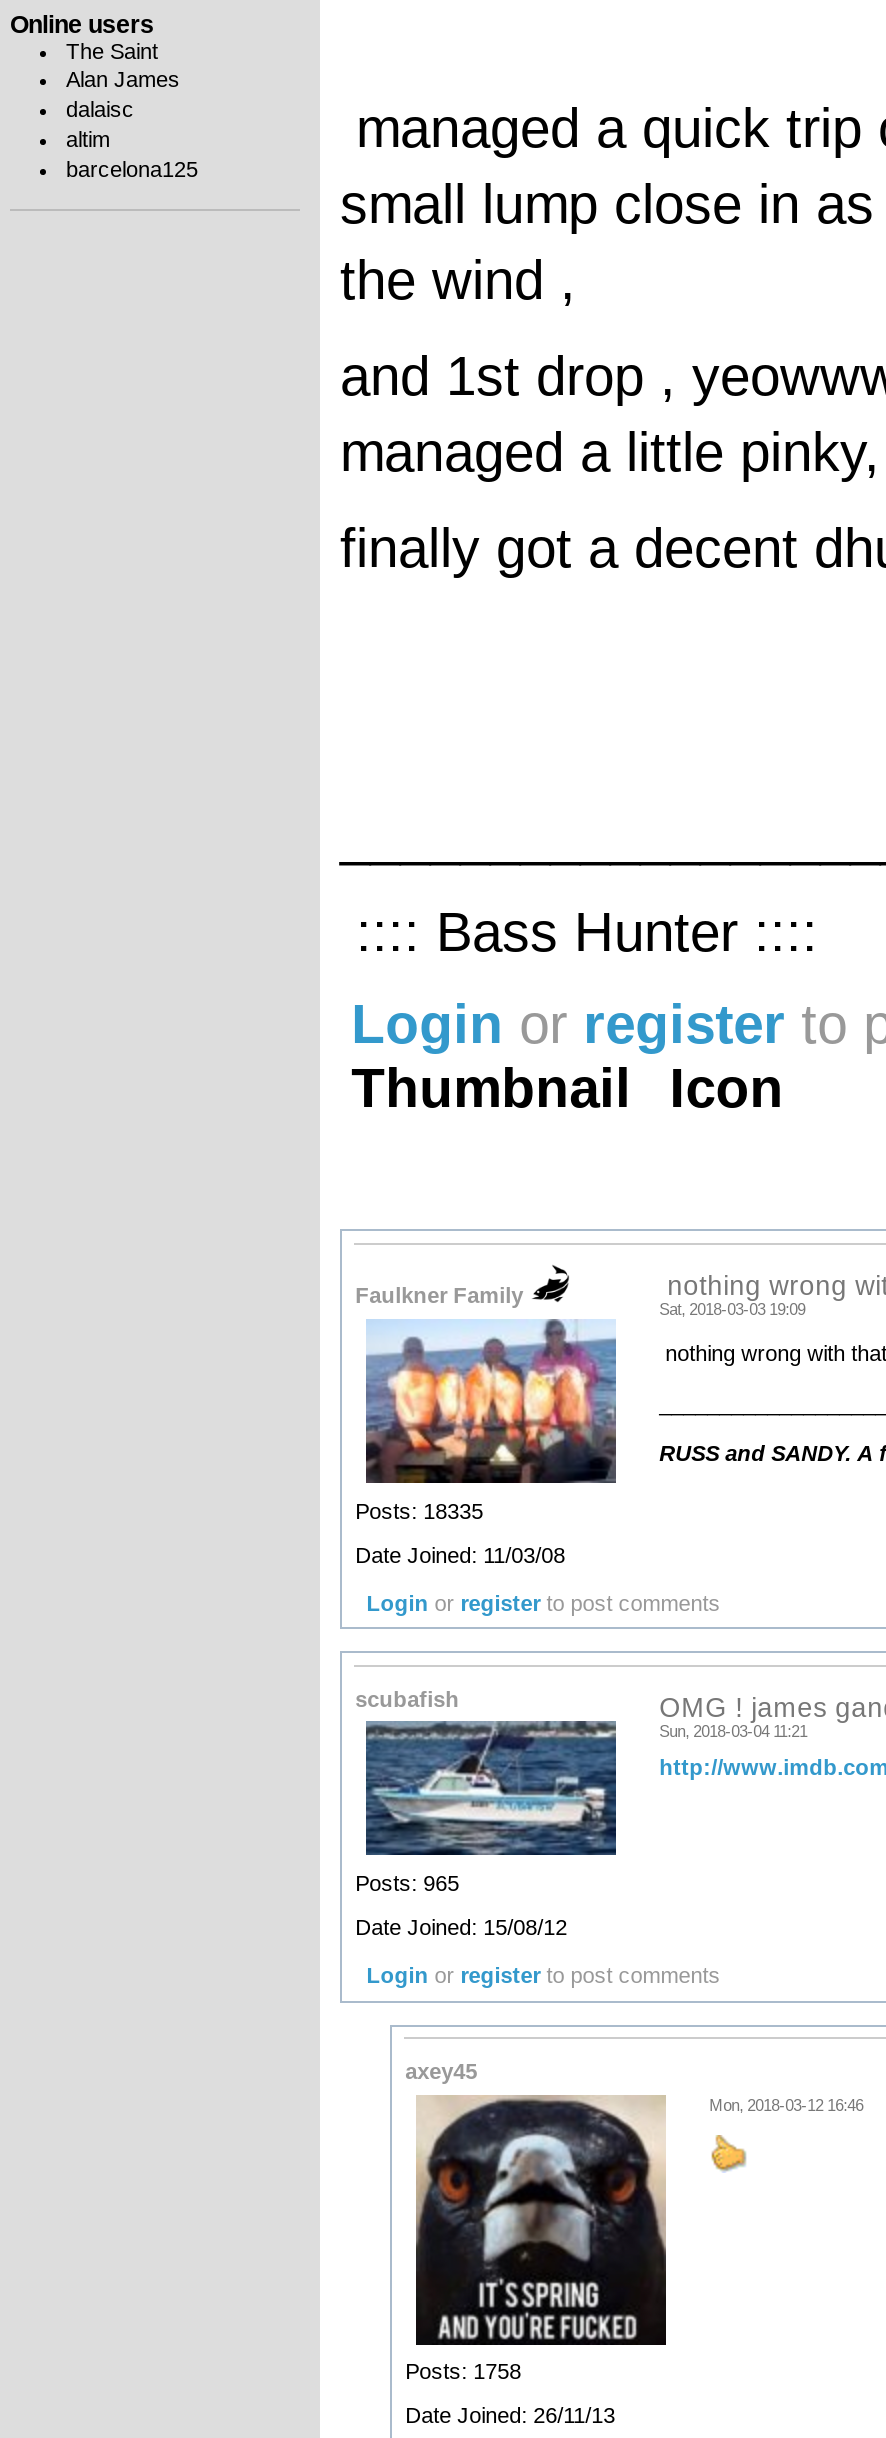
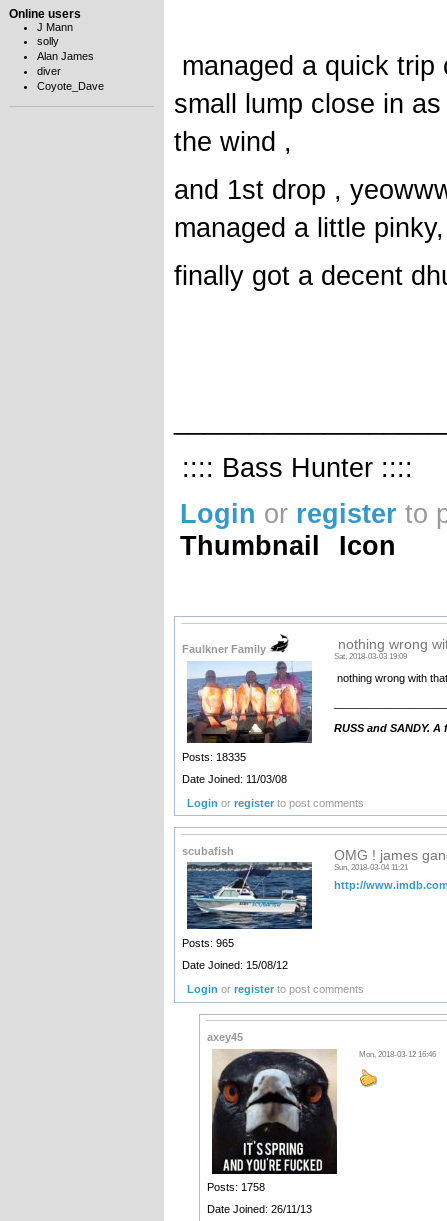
- The Saint
+ J Mann
+ solly

- dalaisc
- altim
- barcelona125
+ diver
+ Coyote_Dave
